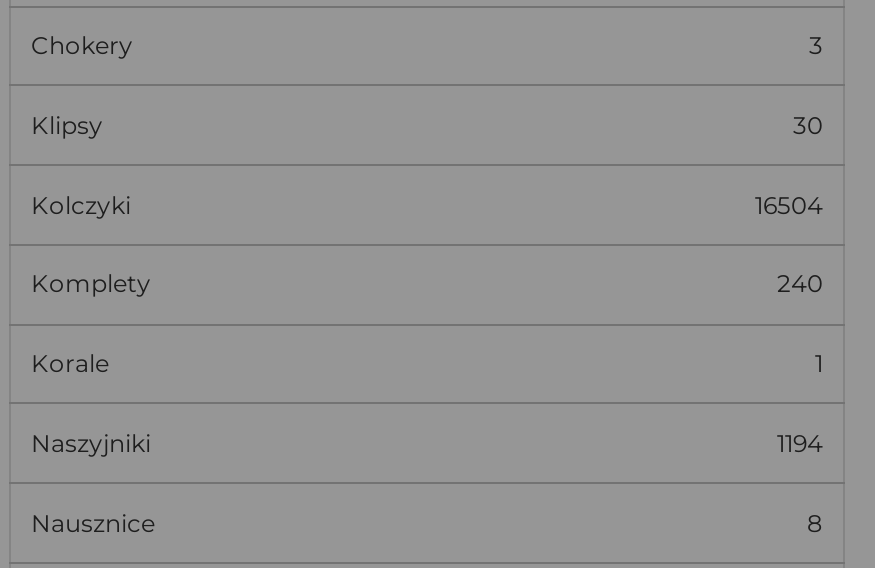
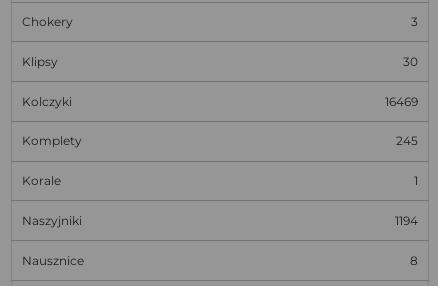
- 16504
+ 16469

- 240
+ 245
